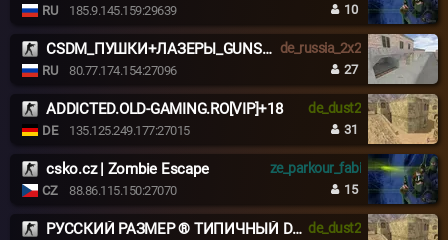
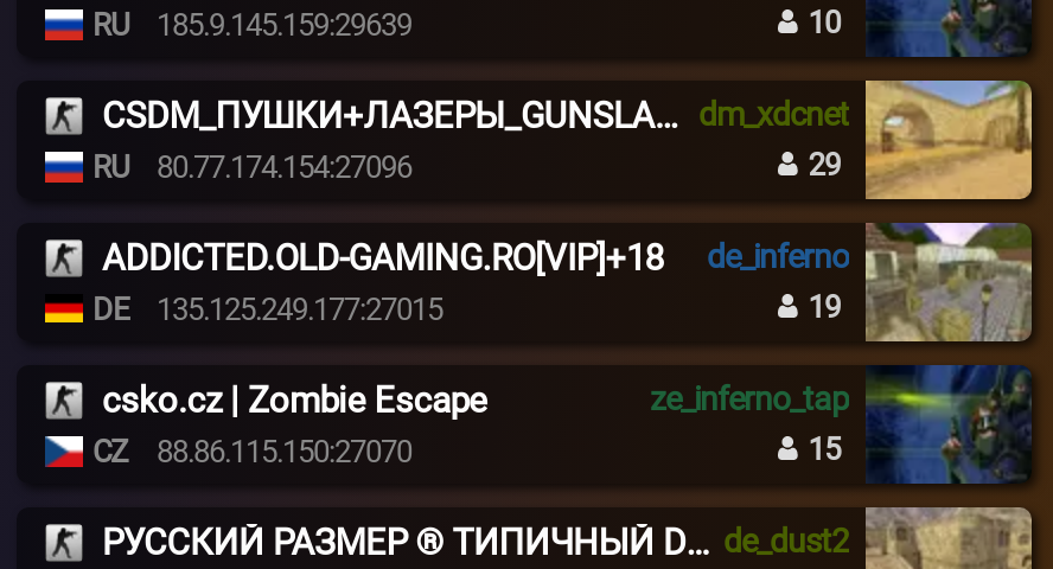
- [image]
- de_russia_2x2
+ [image]
+ dm_xdcnet

- 27
+ 29

- [image]
- de_dust2
+ [image]
+ de_inferno

- 31
+ 19

- ze_parkour_fabi
+ ze_inferno_tap
